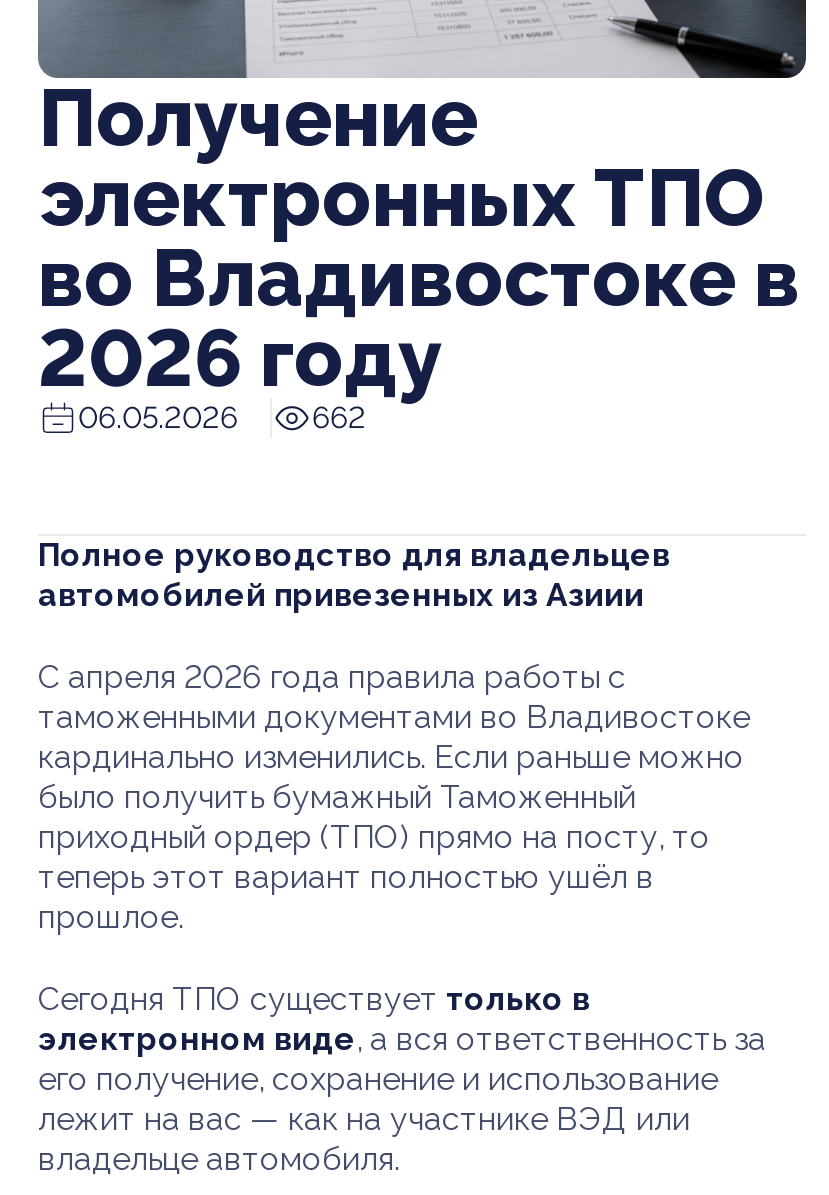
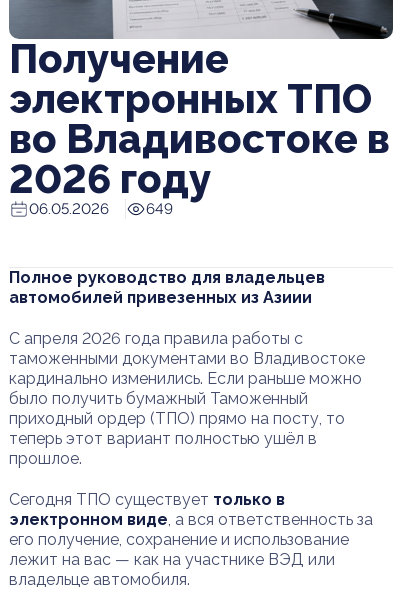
- 662
+ 649
